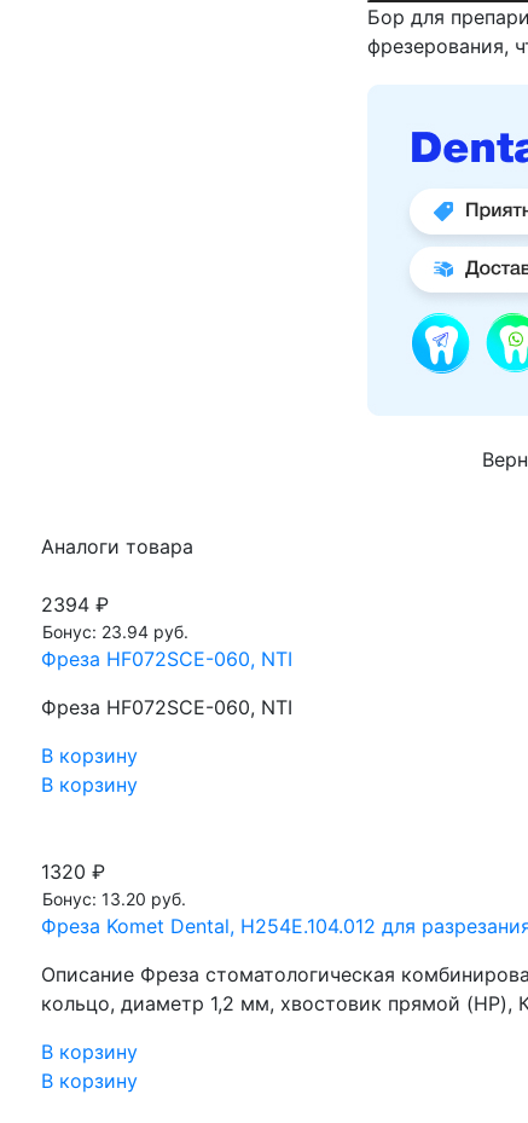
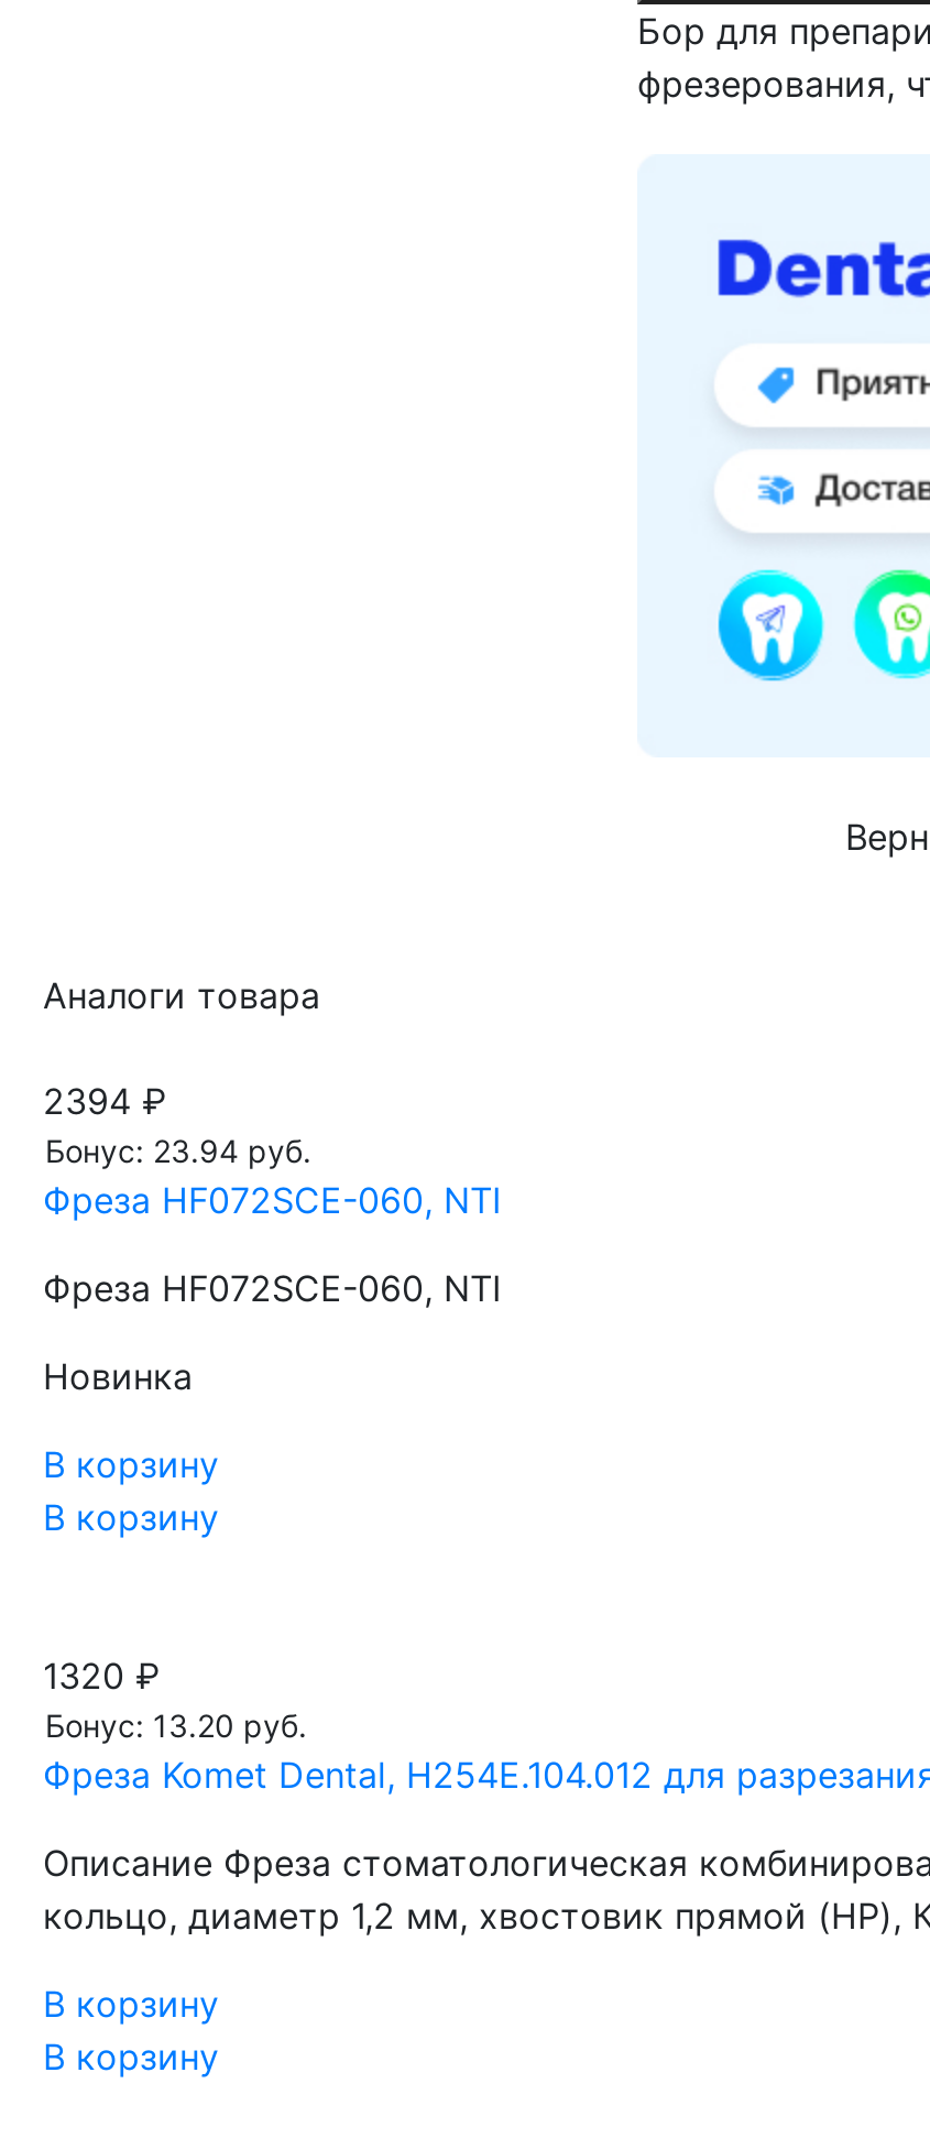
+ Новинка
